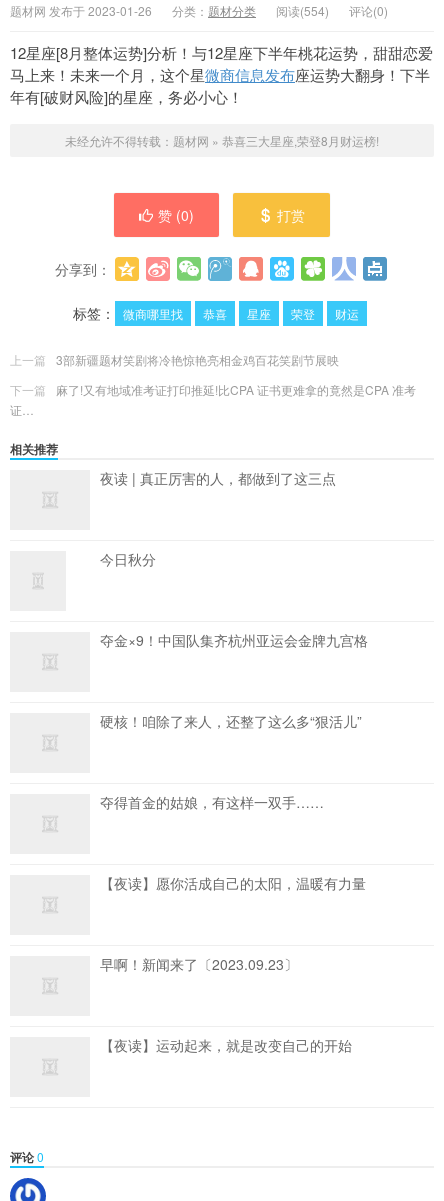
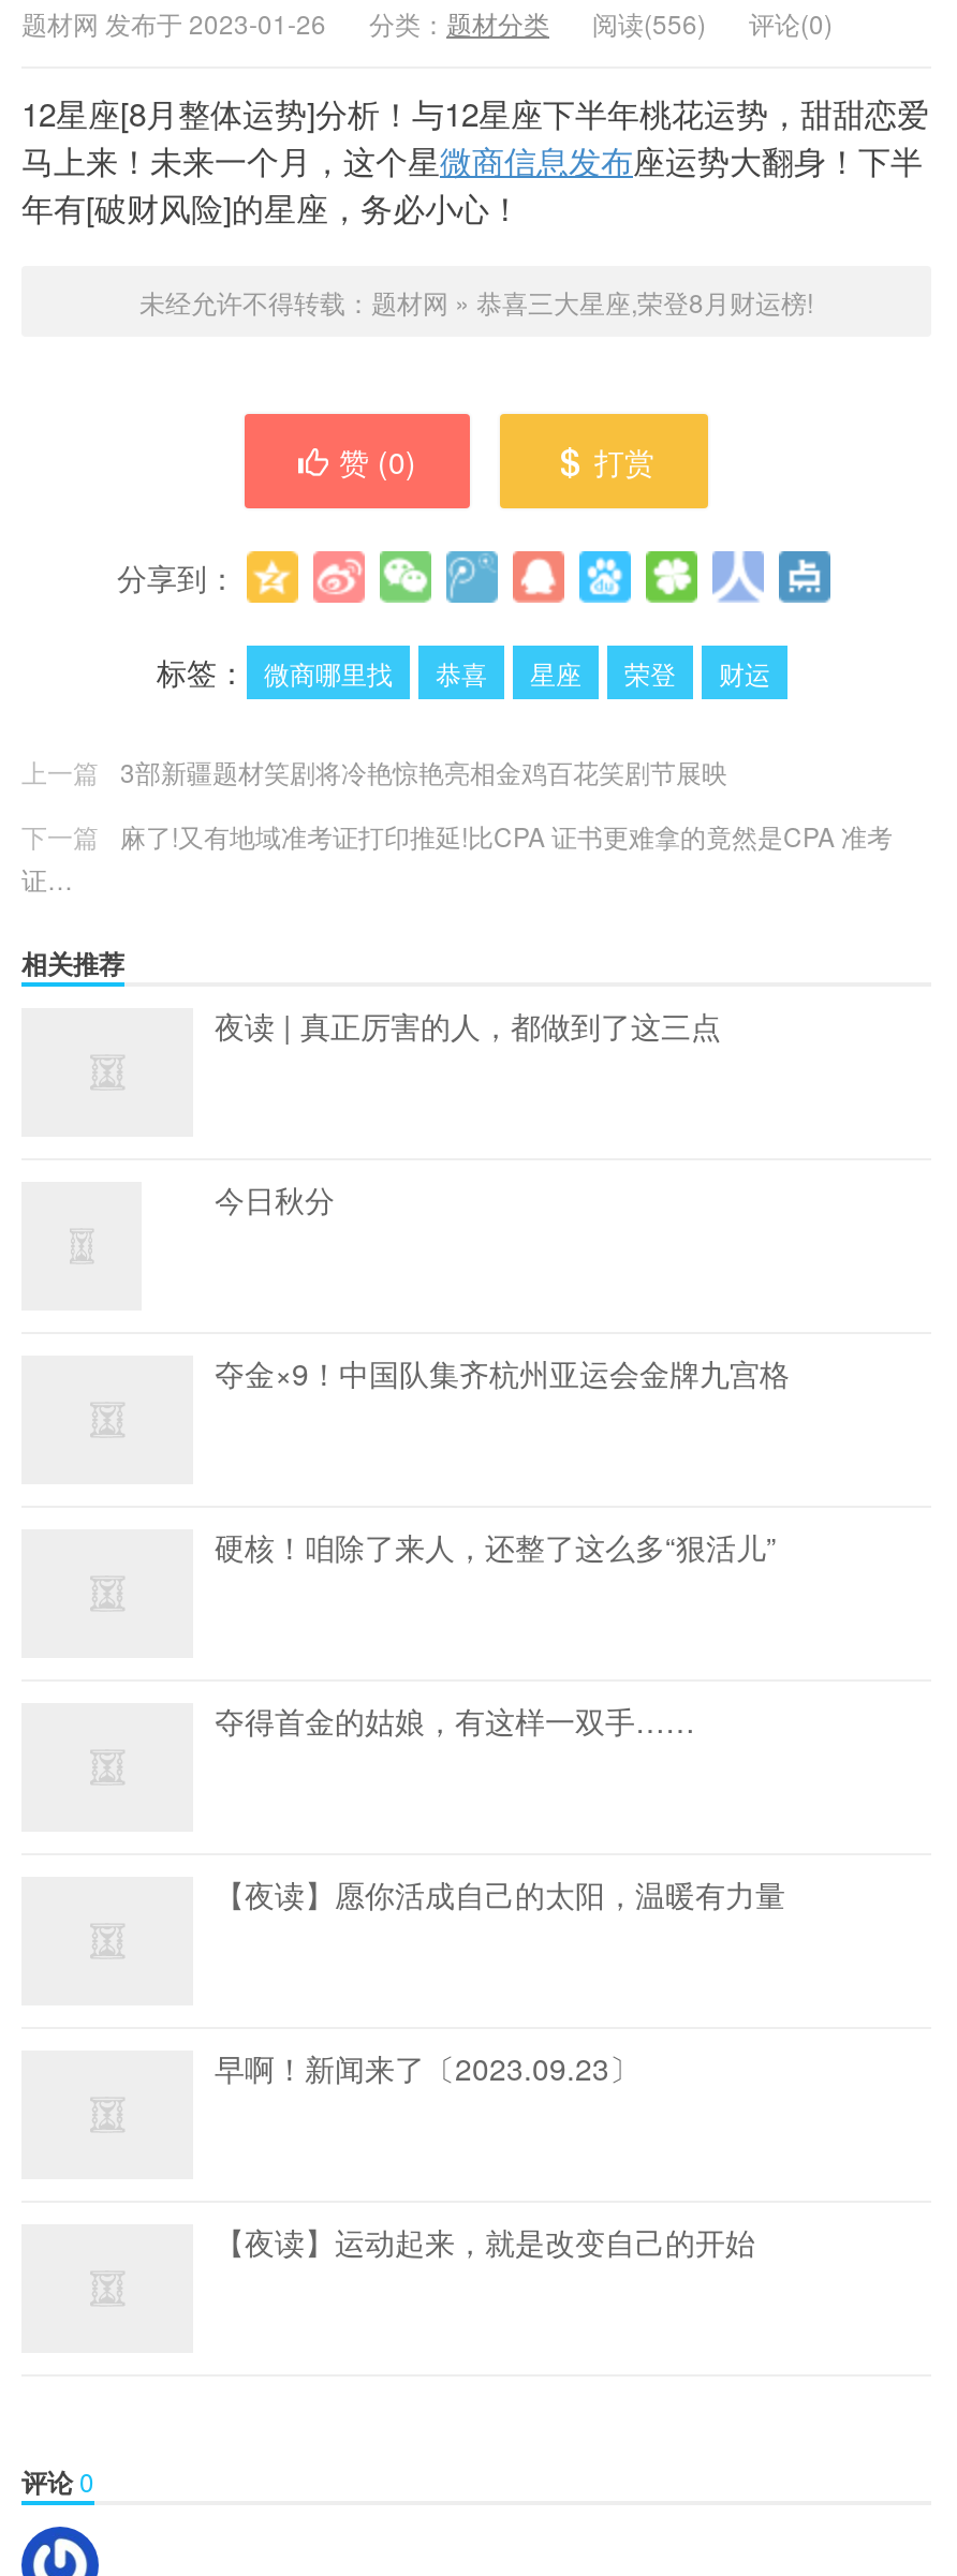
- 题材网 发布于 2023-01-26 分类：题材分类 阅读(554) 评论(0)
+ 题材网 发布于 2023-01-26 分类：题材分类 阅读(556) 评论(0)
